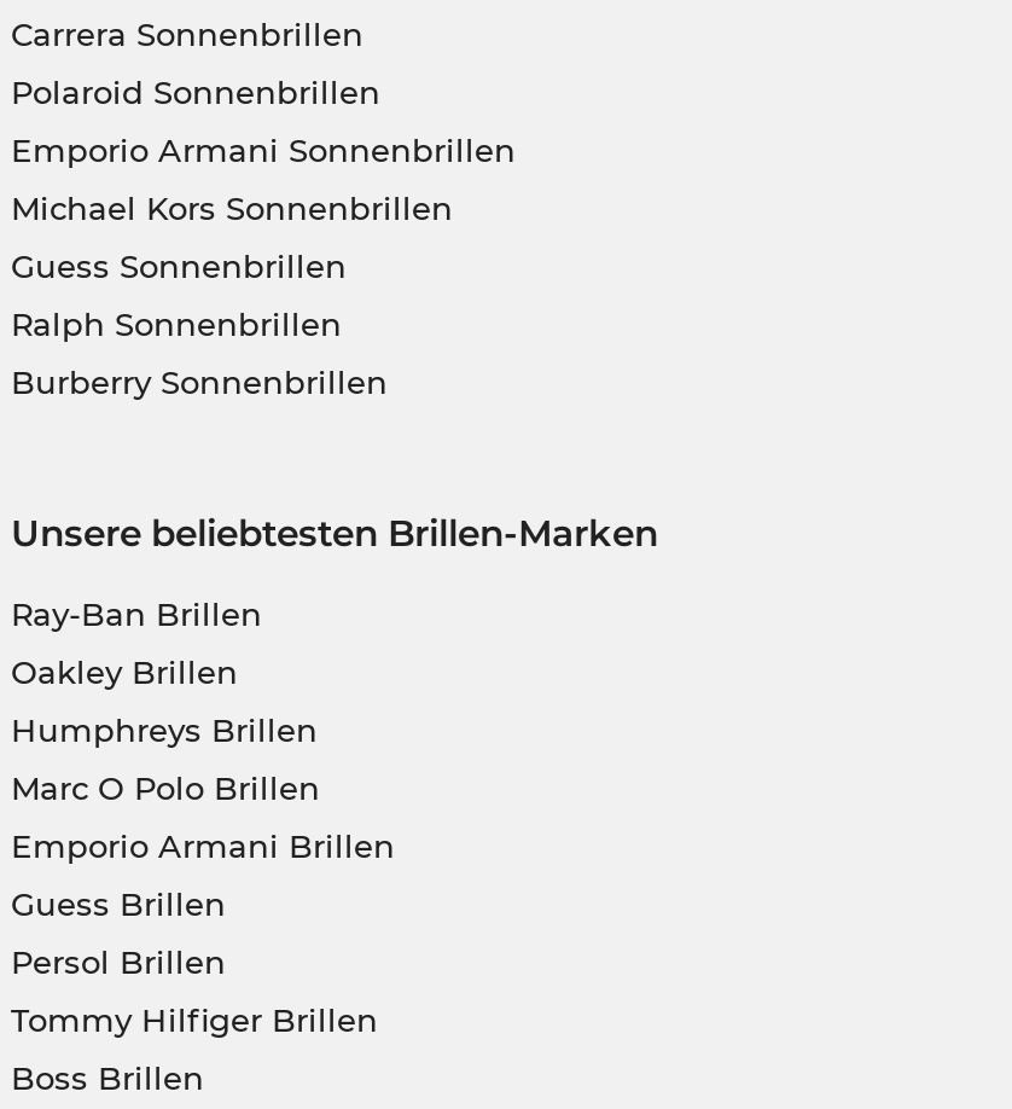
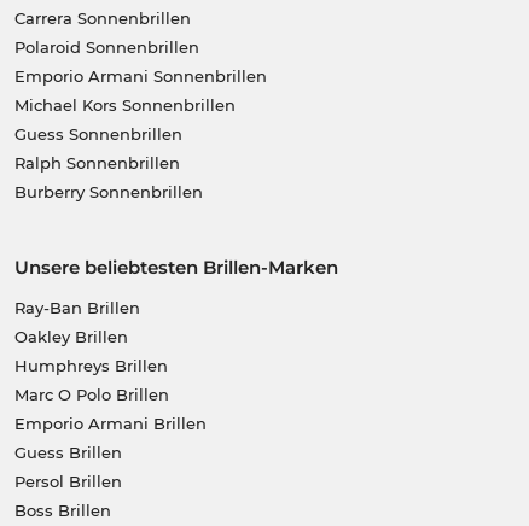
- Tommy Hilfiger Brillen
